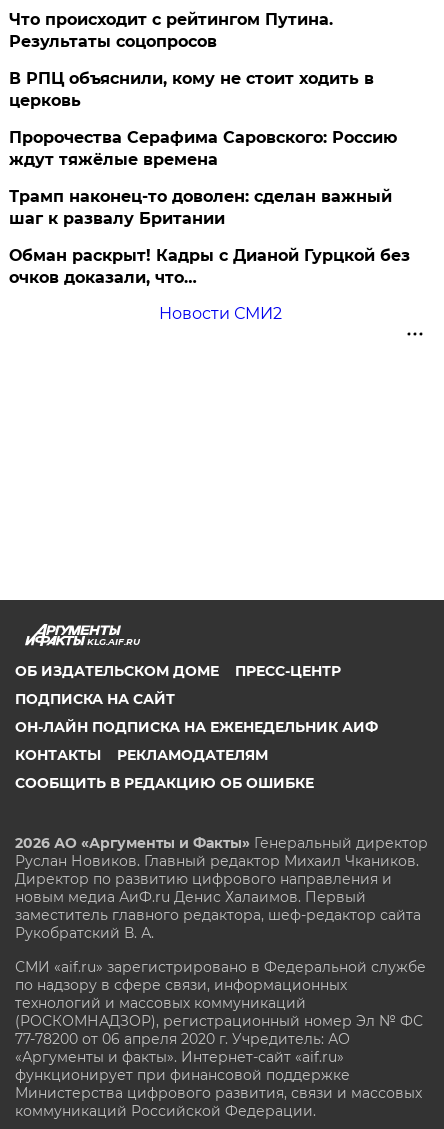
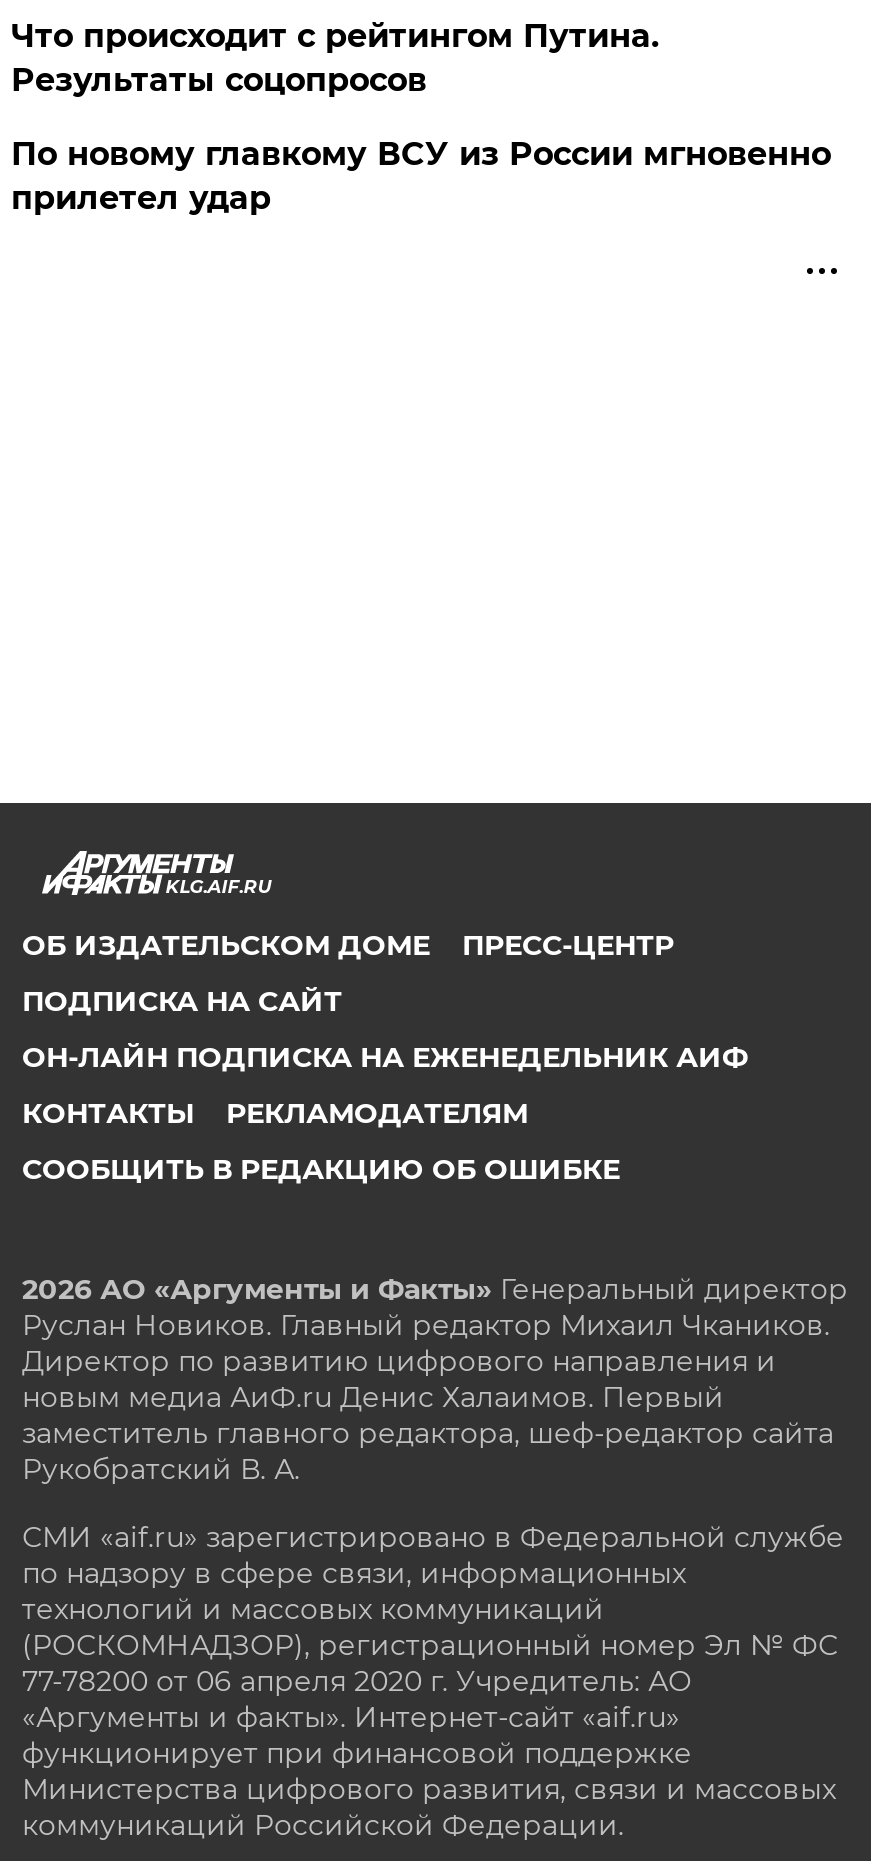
- В РПЦ объяснили, кому не стоит ходить в
- церковь
- Пророчества Серафима Саровского: Россию
- ждут тяжёлые времена
- Трамп наконец-то доволен: сделан важный
- шаг к развалу Британии
- Обман раскрыт! Кадры с Дианой Гурцкой без
- очков доказали, что…
- Новости СМИ2
+ По новому главкому ВСУ из России мгновенно
+ прилетел удар
